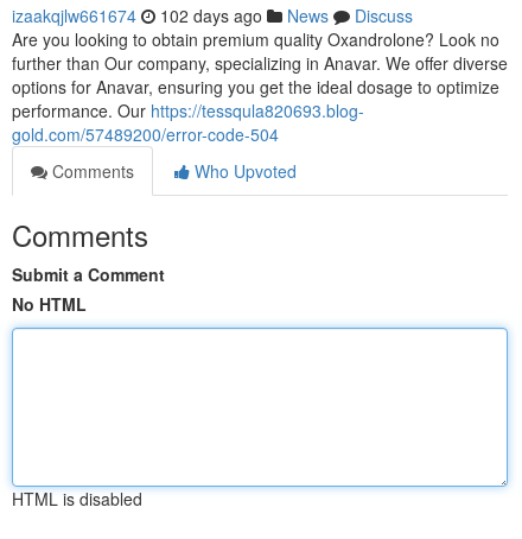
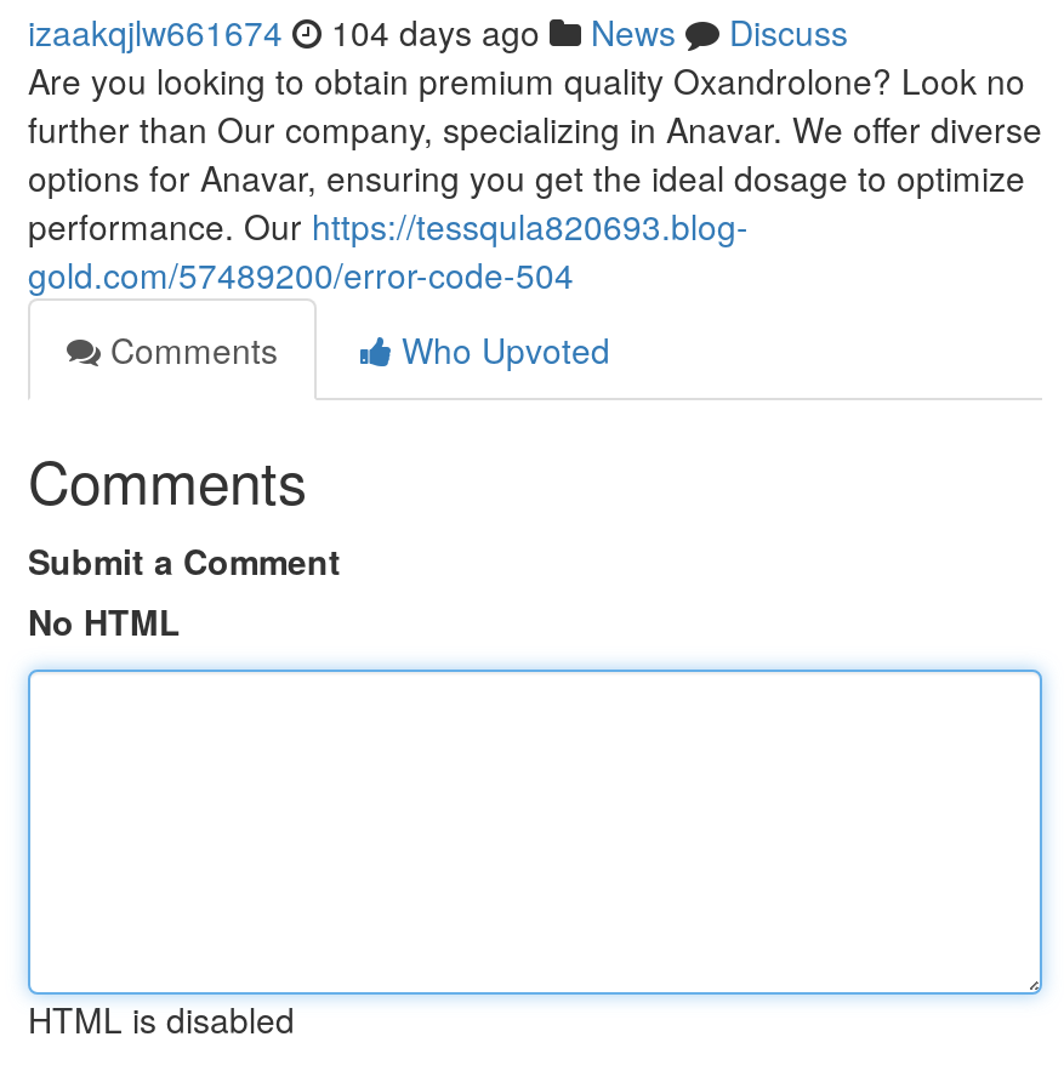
- izaakqjlw661674 102 days ago News Discuss
+ izaakqjlw661674 104 days ago News Discuss
